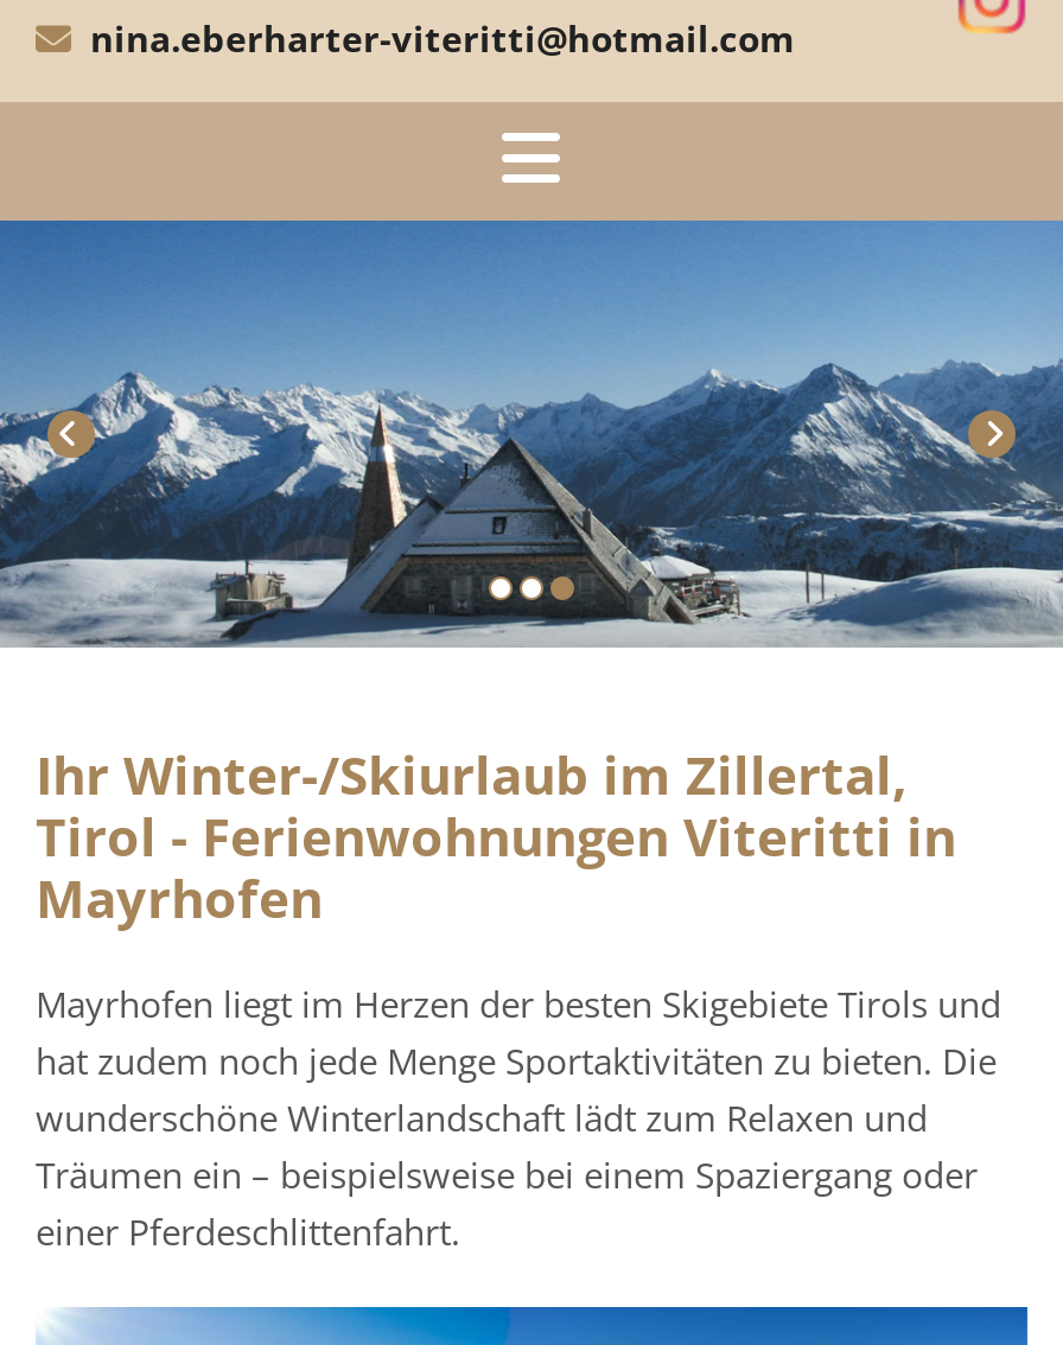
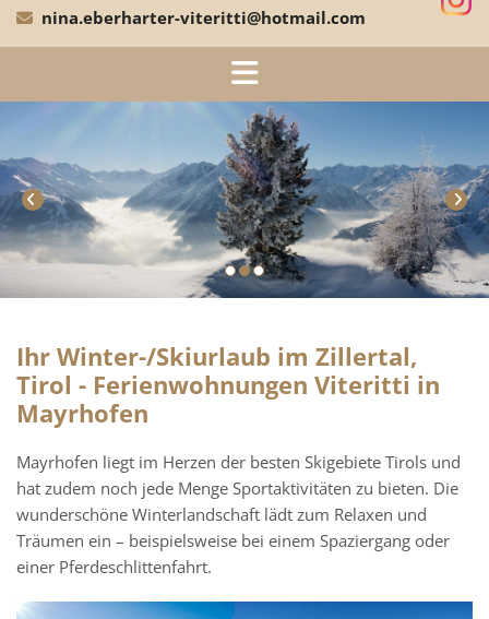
- [image]
+ [image]
